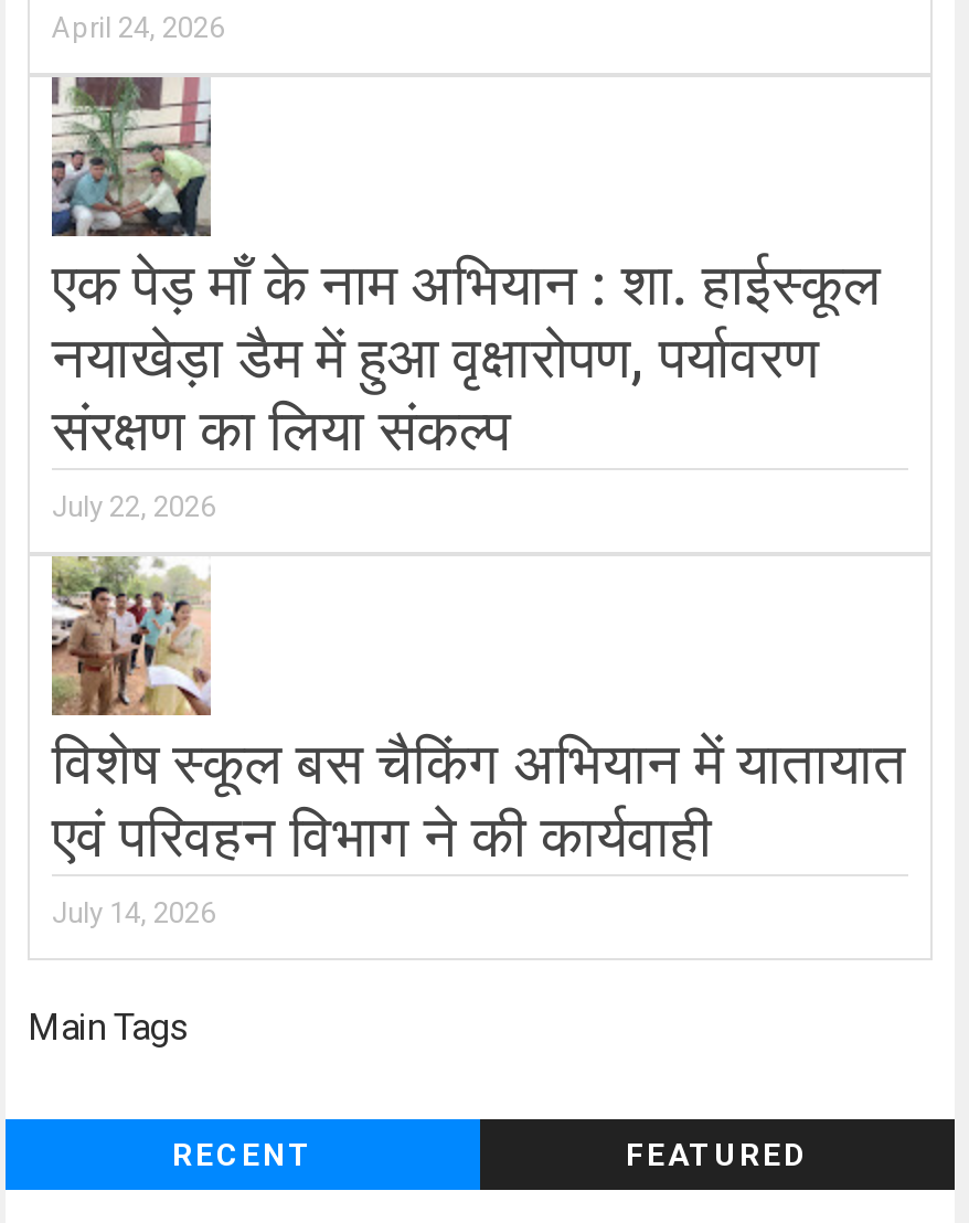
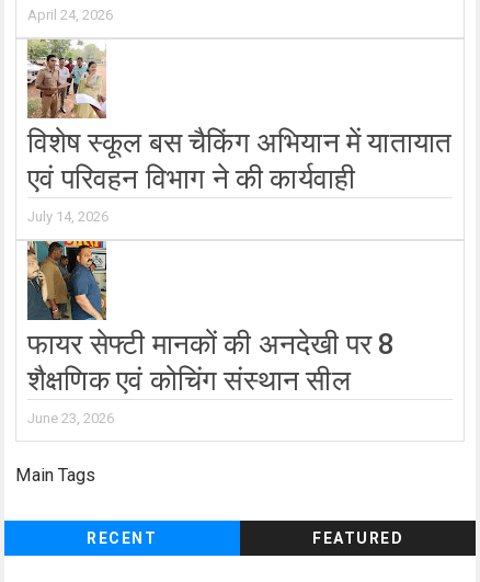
- [image]
- एक पेड़ माँ के नाम अभियान : शा. हाईस्कूल
- नयाखेड़ा डैम में हुआ वृक्षारोपण, पर्यावरण
- संरक्षण का लिया संकल्प
- July 22, 2026

moved up: [image] | विशेष स्कूल बस चैकिंग अभियान में यातायात | एवं परिवहन विभाग ने की कार्यवाही | July 14, 2026

+ [image]
+ फायर सेफ्टी मानकों की अनदेखी पर 8
+ शैक्षणिक एवं कोचिंग संस्थान सील
+ June 23, 2026
